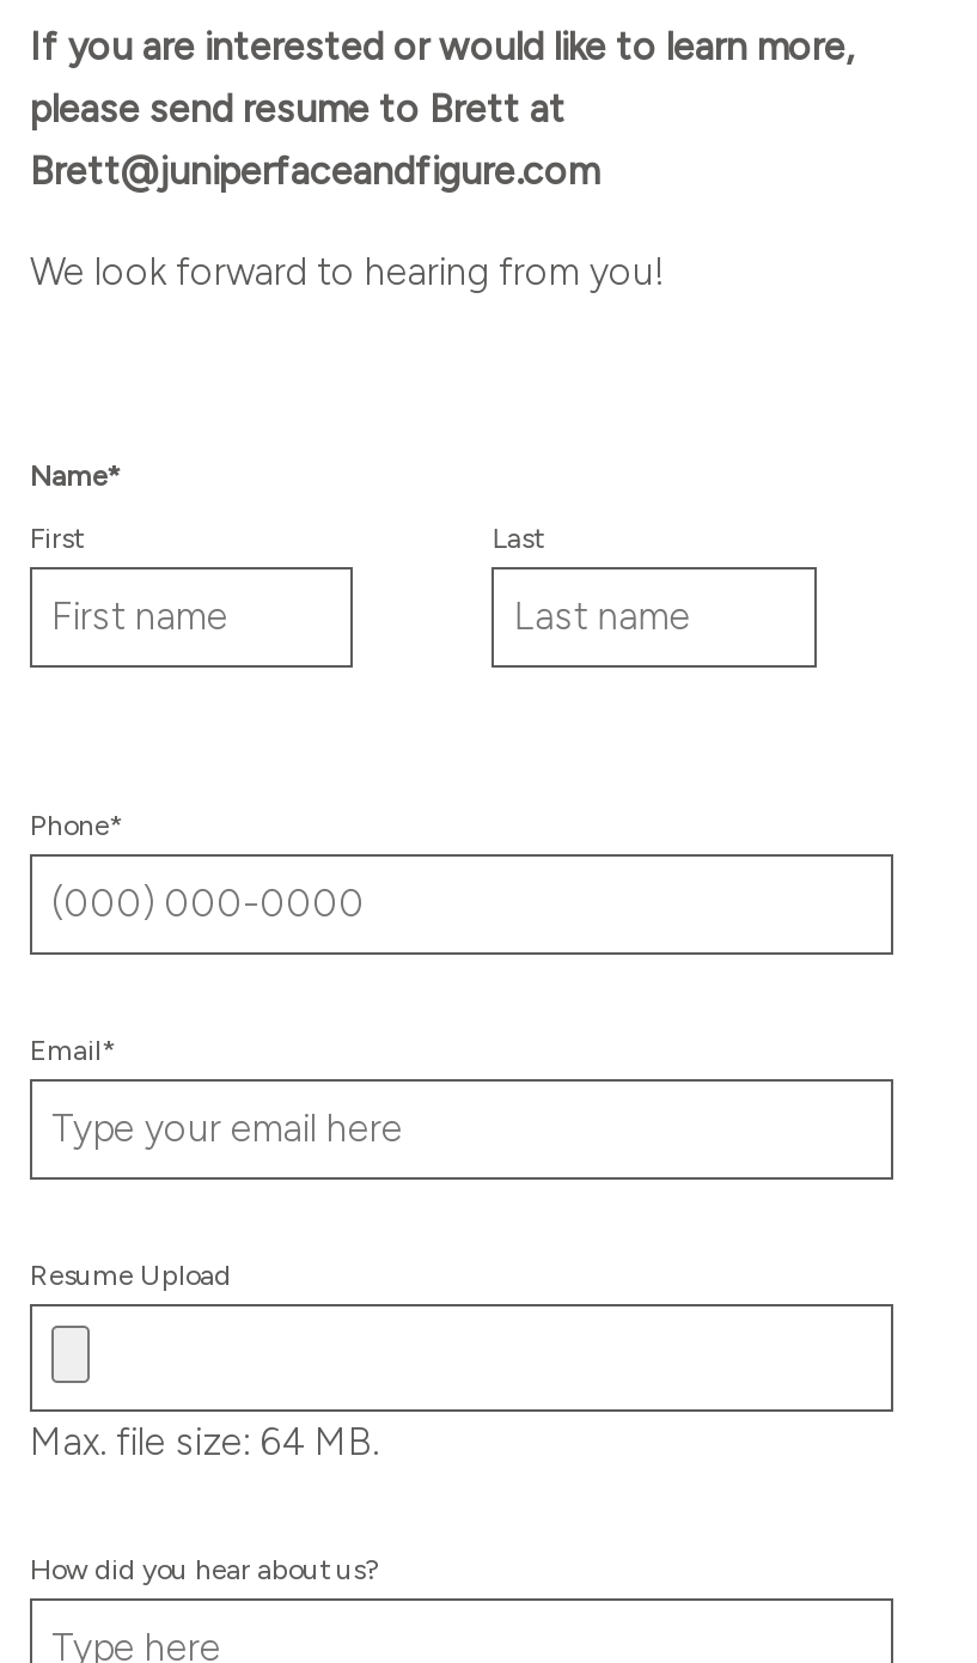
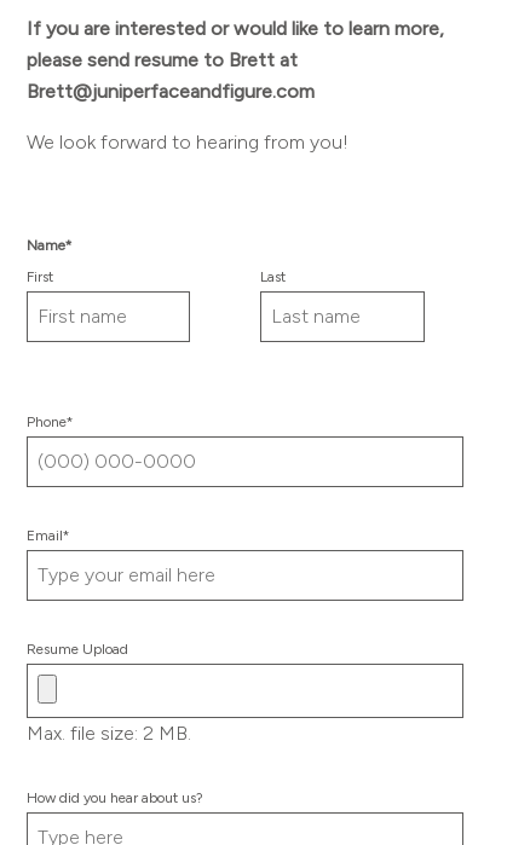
- Max. file size: 64 MB.
+ Max. file size: 2 MB.
